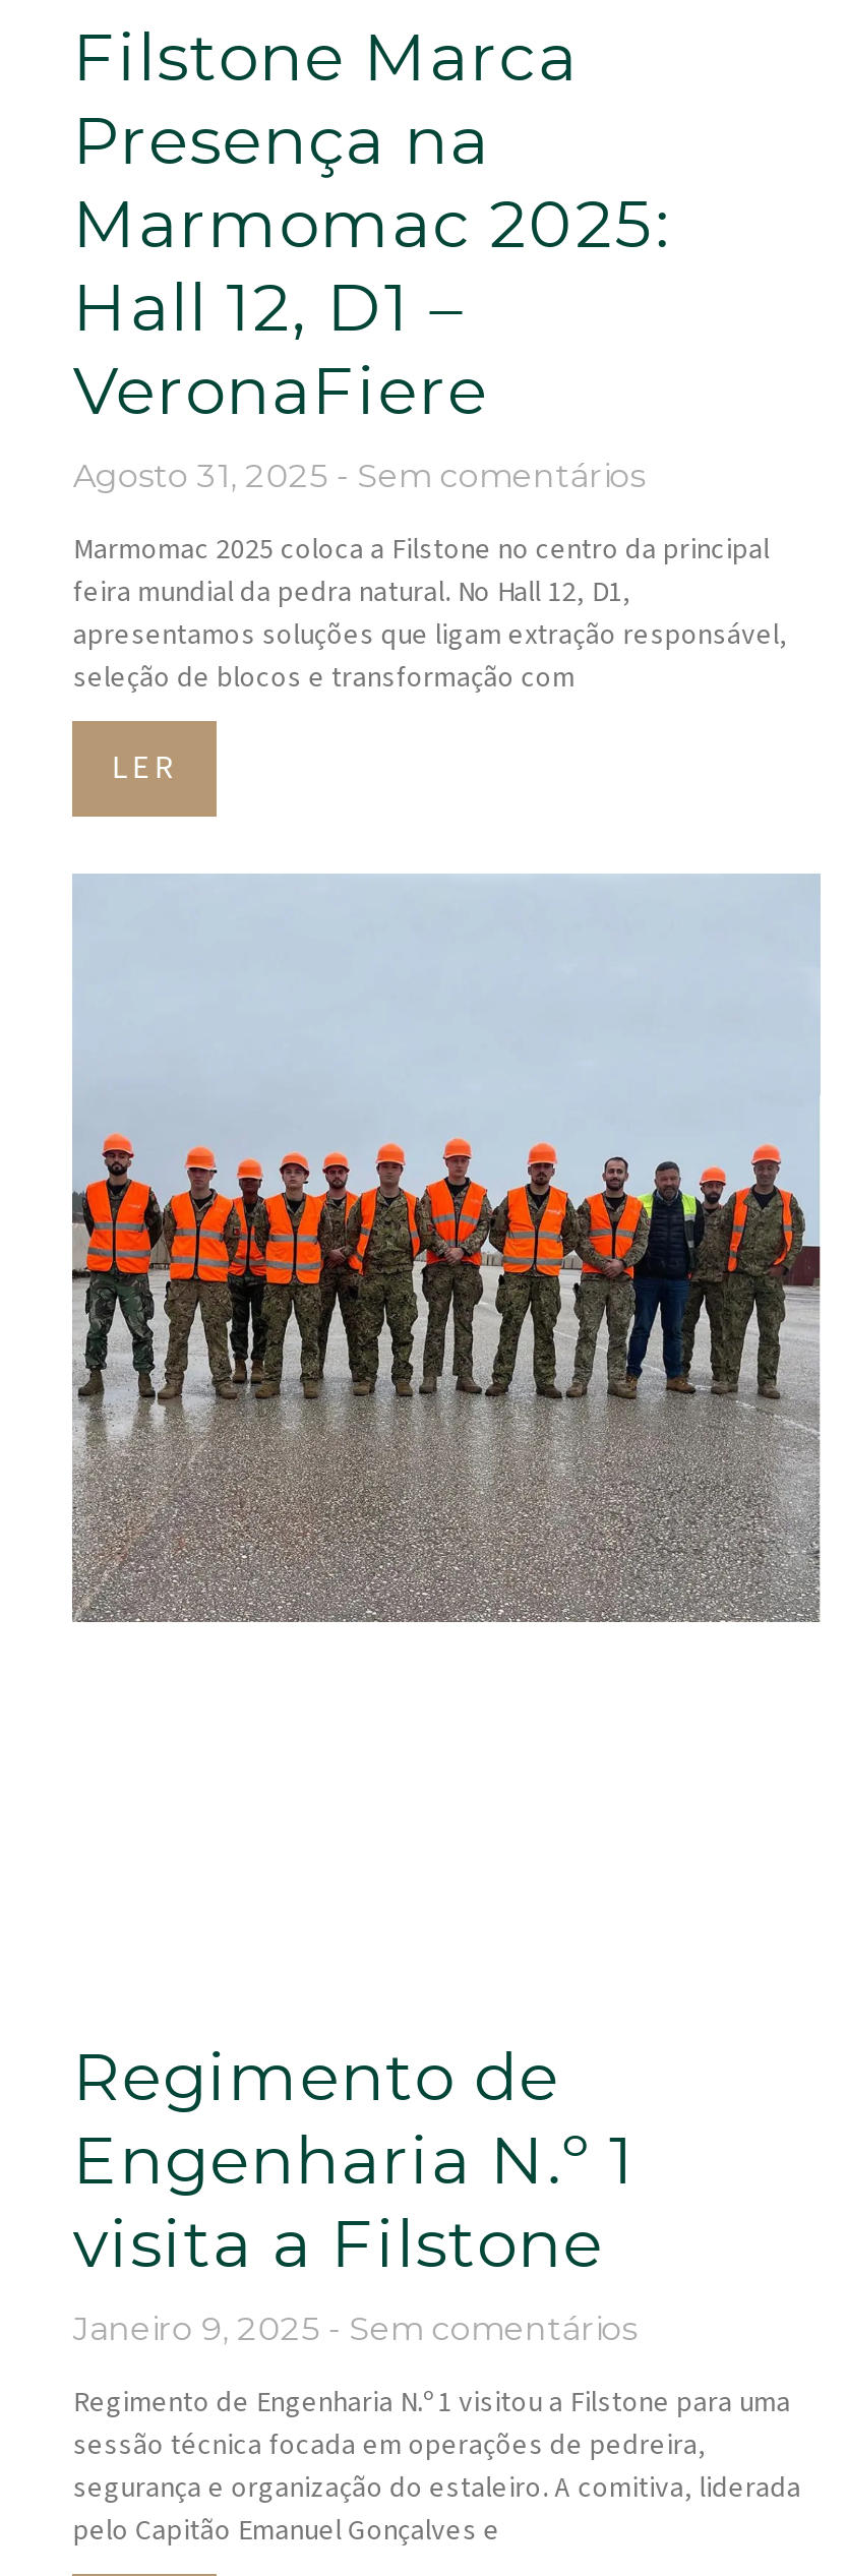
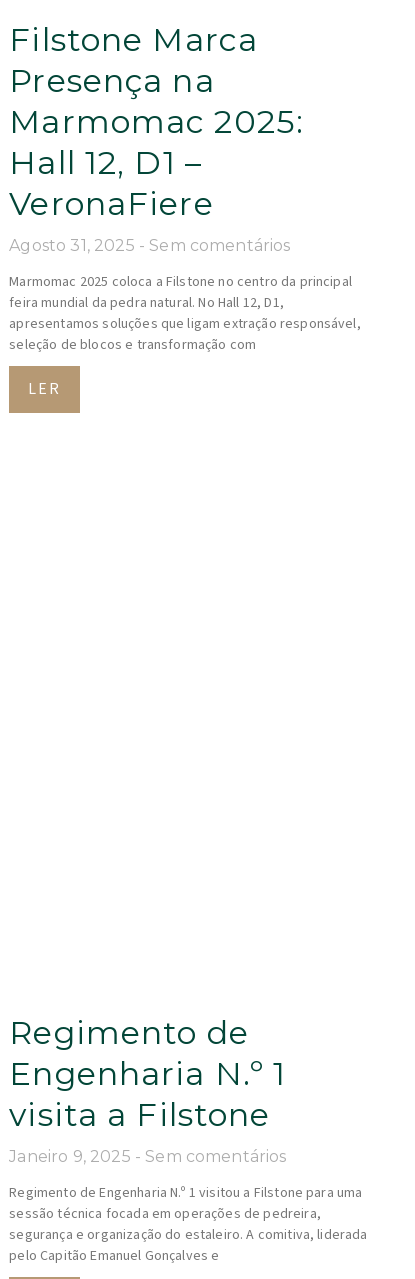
- [image]
